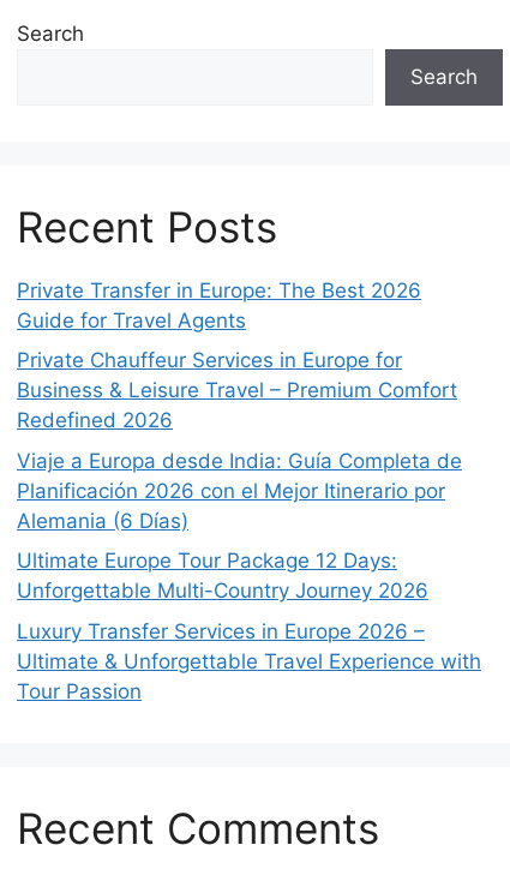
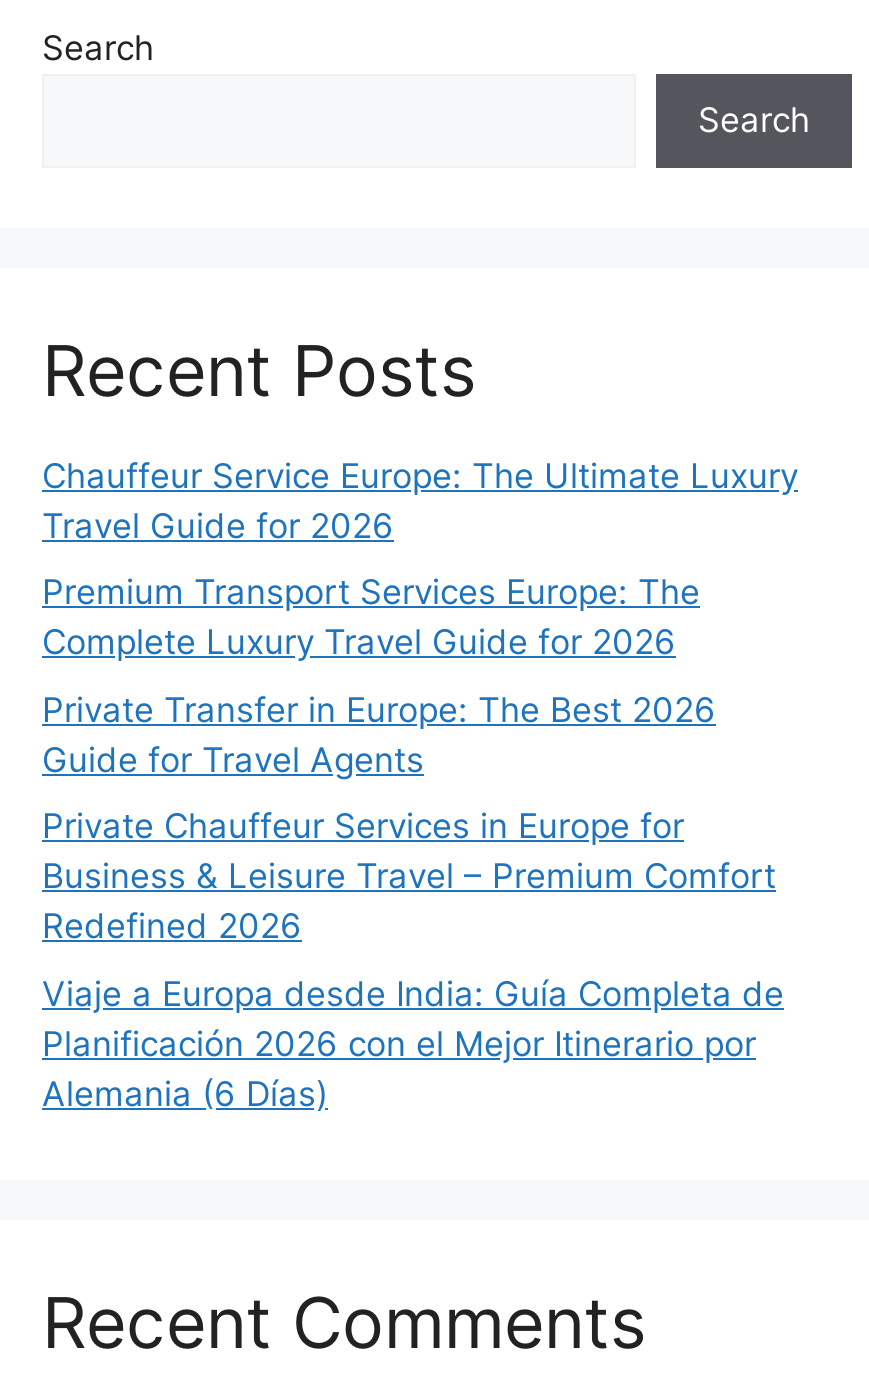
+ Chauffeur Service Europe: The Ultimate Luxury
+ Travel Guide for 2026
+ Premium Transport Services Europe: The
+ Complete Luxury Travel Guide for 2026

moved down: Private Transfer in Europe: The Best 2026 | Guide for Travel Agents | Private Chauffeur Services in Europe for | Business & Leisure Travel – Premium Comfort | Redefined 2026 | Viaje a Europa desde India: Guía Completa de | Planificación 2026 con el Mejor Itinerario por | Alemania (6 Días)

- Ultimate Europe Tour Package 12 Days:
- Unforgettable Multi-Country Journey 2026
- Luxury Transfer Services in Europe 2026 –
- Ultimate & Unforgettable Travel Experience with
- Tour Passion
